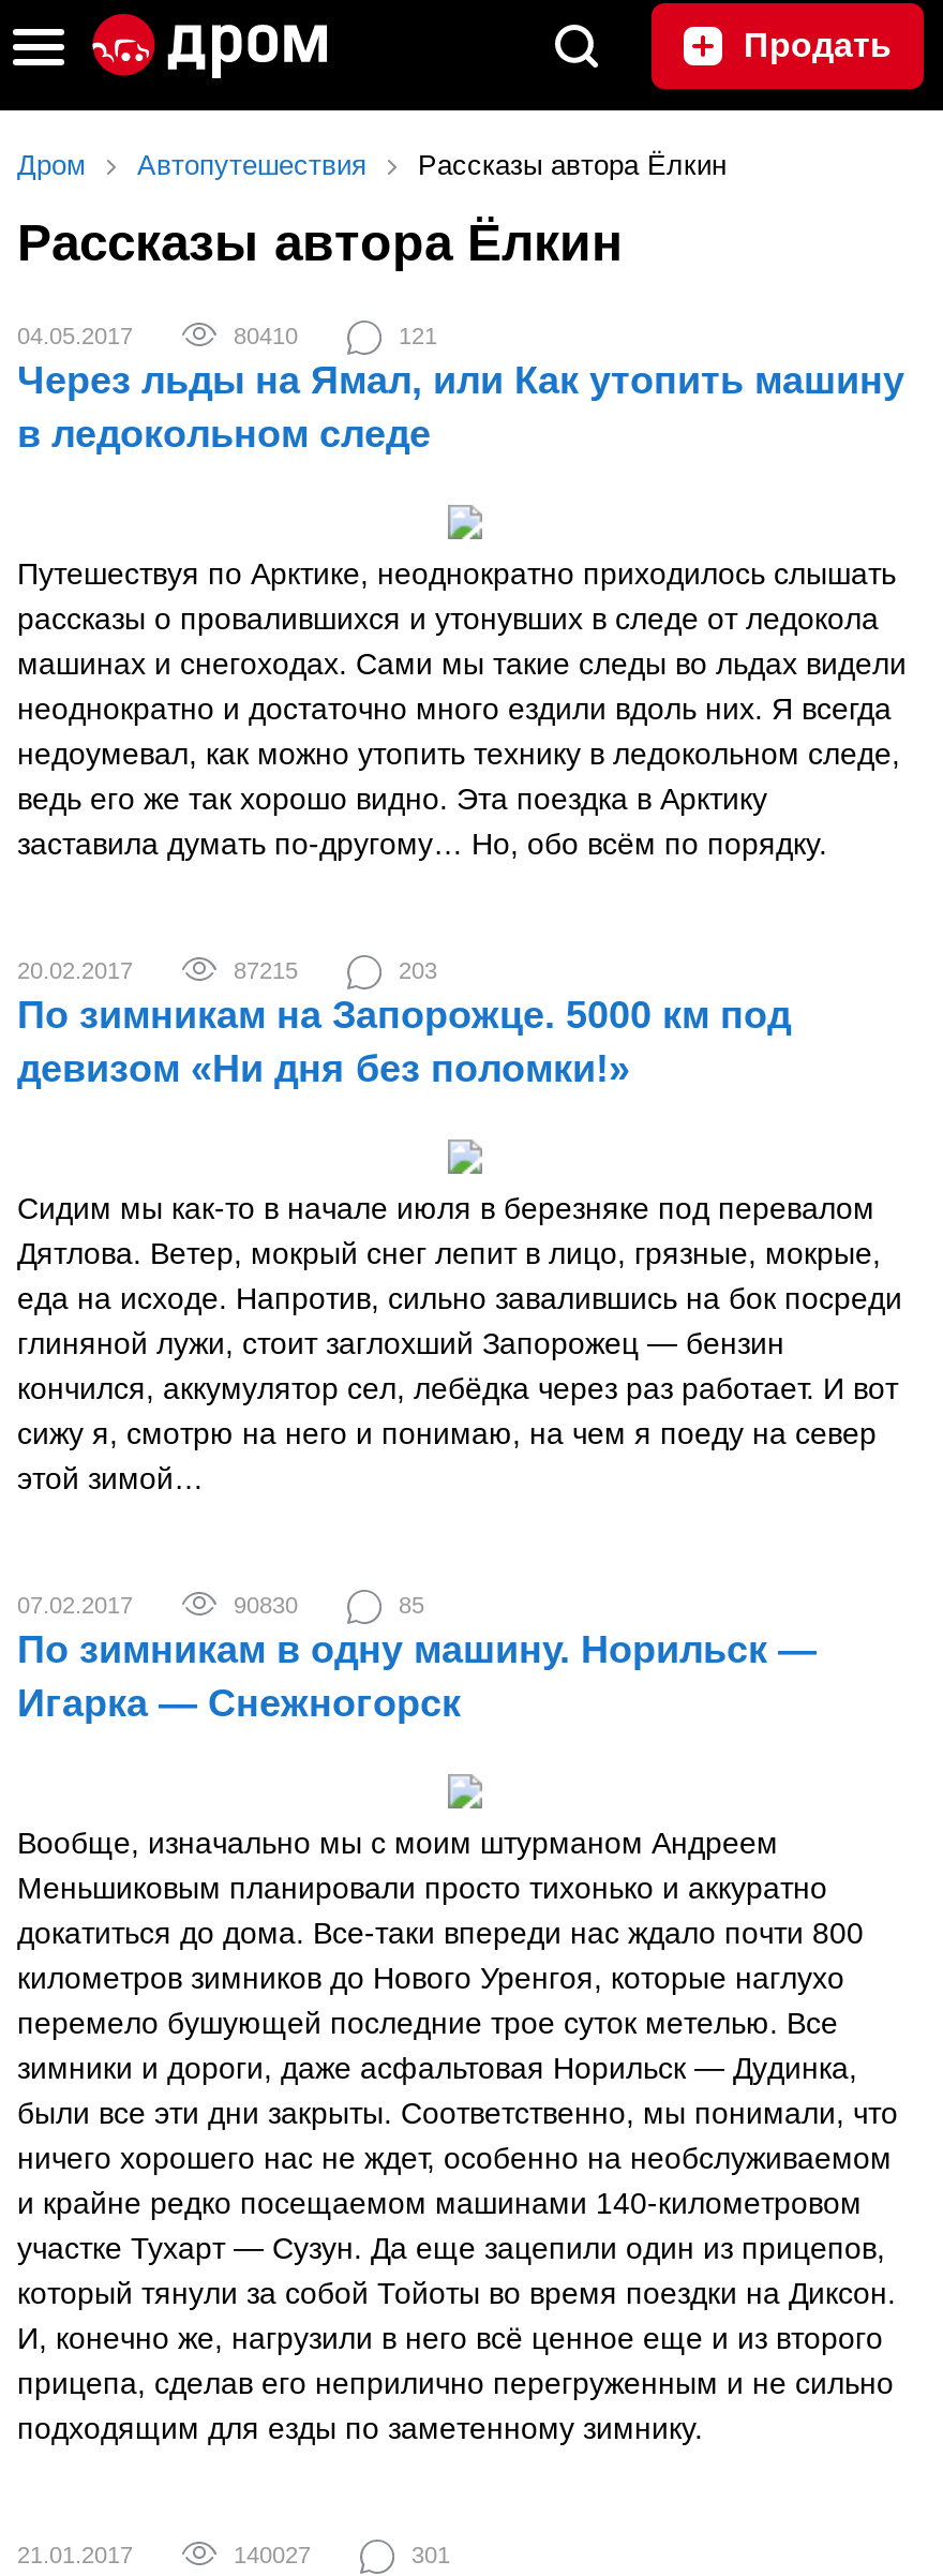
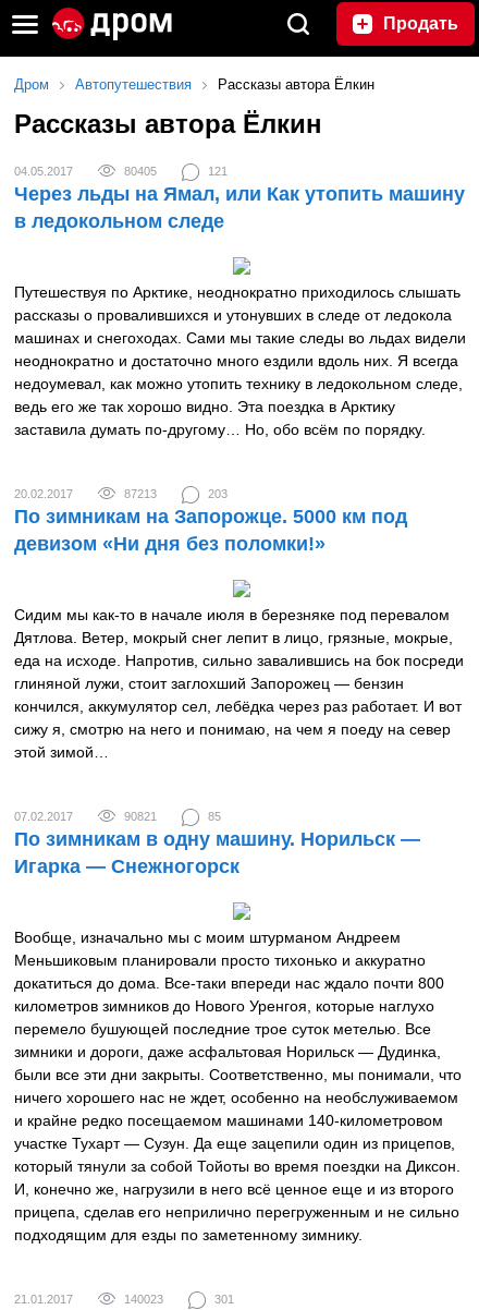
- 80410
+ 80405

- 87215
+ 87213

- 90830
+ 90821

- 140027
+ 140023
